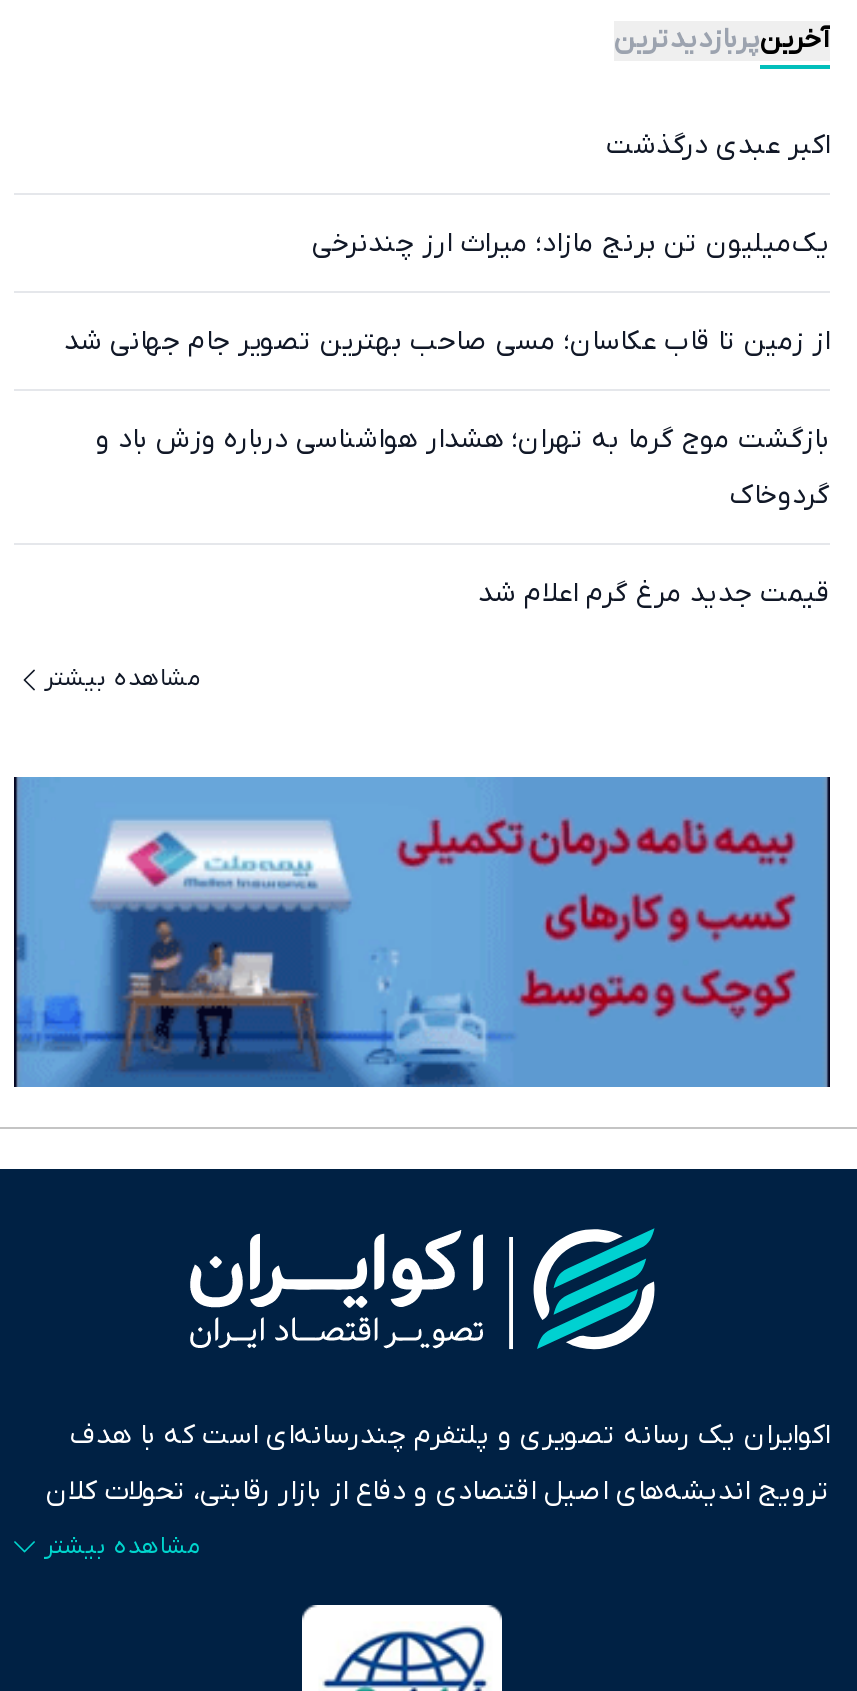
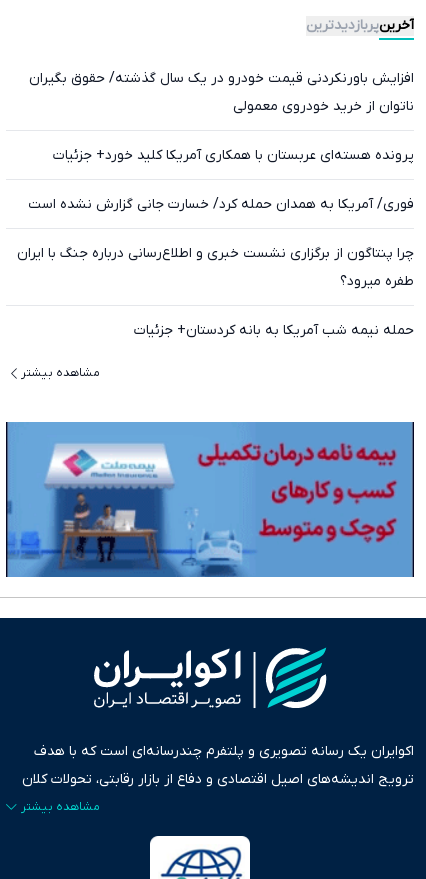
- اکبر عبدی درگذشت
- یک‌میلیون تن برنج‌ مازاد؛ میراث ارز چندنرخی
- از زمین تا قاب عکاسان؛ مسی صاحب بهترین تصویر جام جهانی شد
- بازگشت موج گرما به تهران؛ هشدار هواشناسی درباره وزش باد و
- گردوخاک
- قیمت جدید مرغ گرم اعلام شد
+ افزایش باورنکردنی قیمت خودرو در یک سال گذشته/ حقوق بگیران
+ ناتوان از خرید خودروی معمولی
+ پرونده هسته‌ای عربستان با همکاری آمریکا کلید خورد+ جزئیات
+ فوری/ آمریکا به همدان حمله کرد/ خسارت جانی گزارش نشده است
+ چرا پنتاگون از برگزاری نشست خبری و اطلاع‌رسانی درباره جنگ با ایران
+ طفره میرود؟
+ حمله نیمه شب آمریکا به بانه کردستان+ جزئیات
